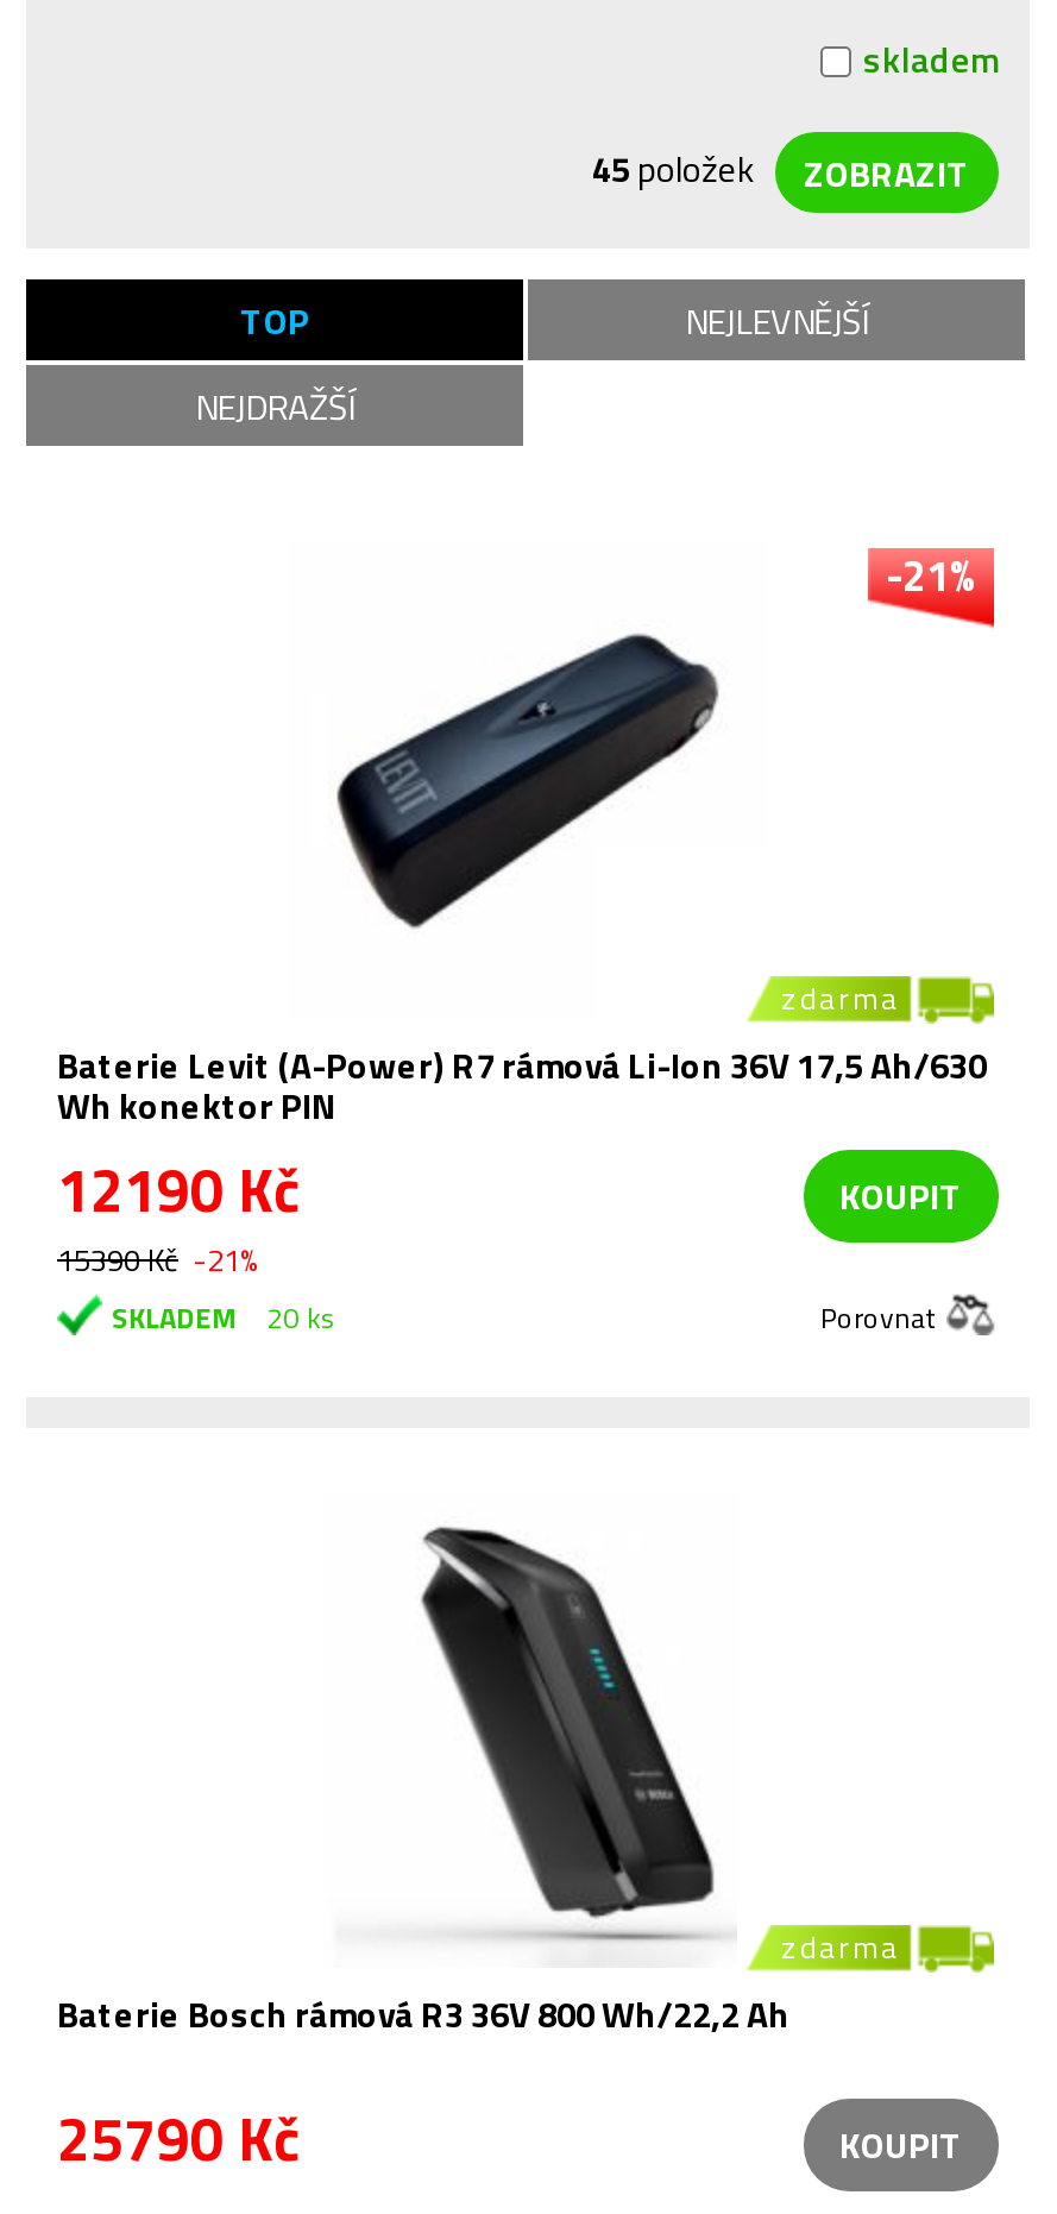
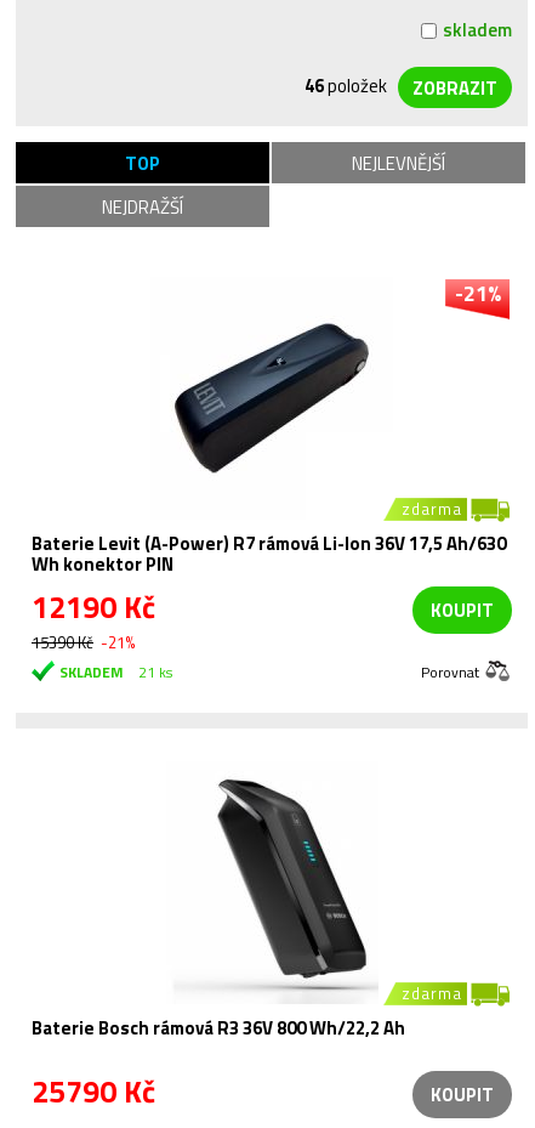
- 45 položek
+ 46 položek

- SKLADEM 20 ks
+ SKLADEM 21 ks
